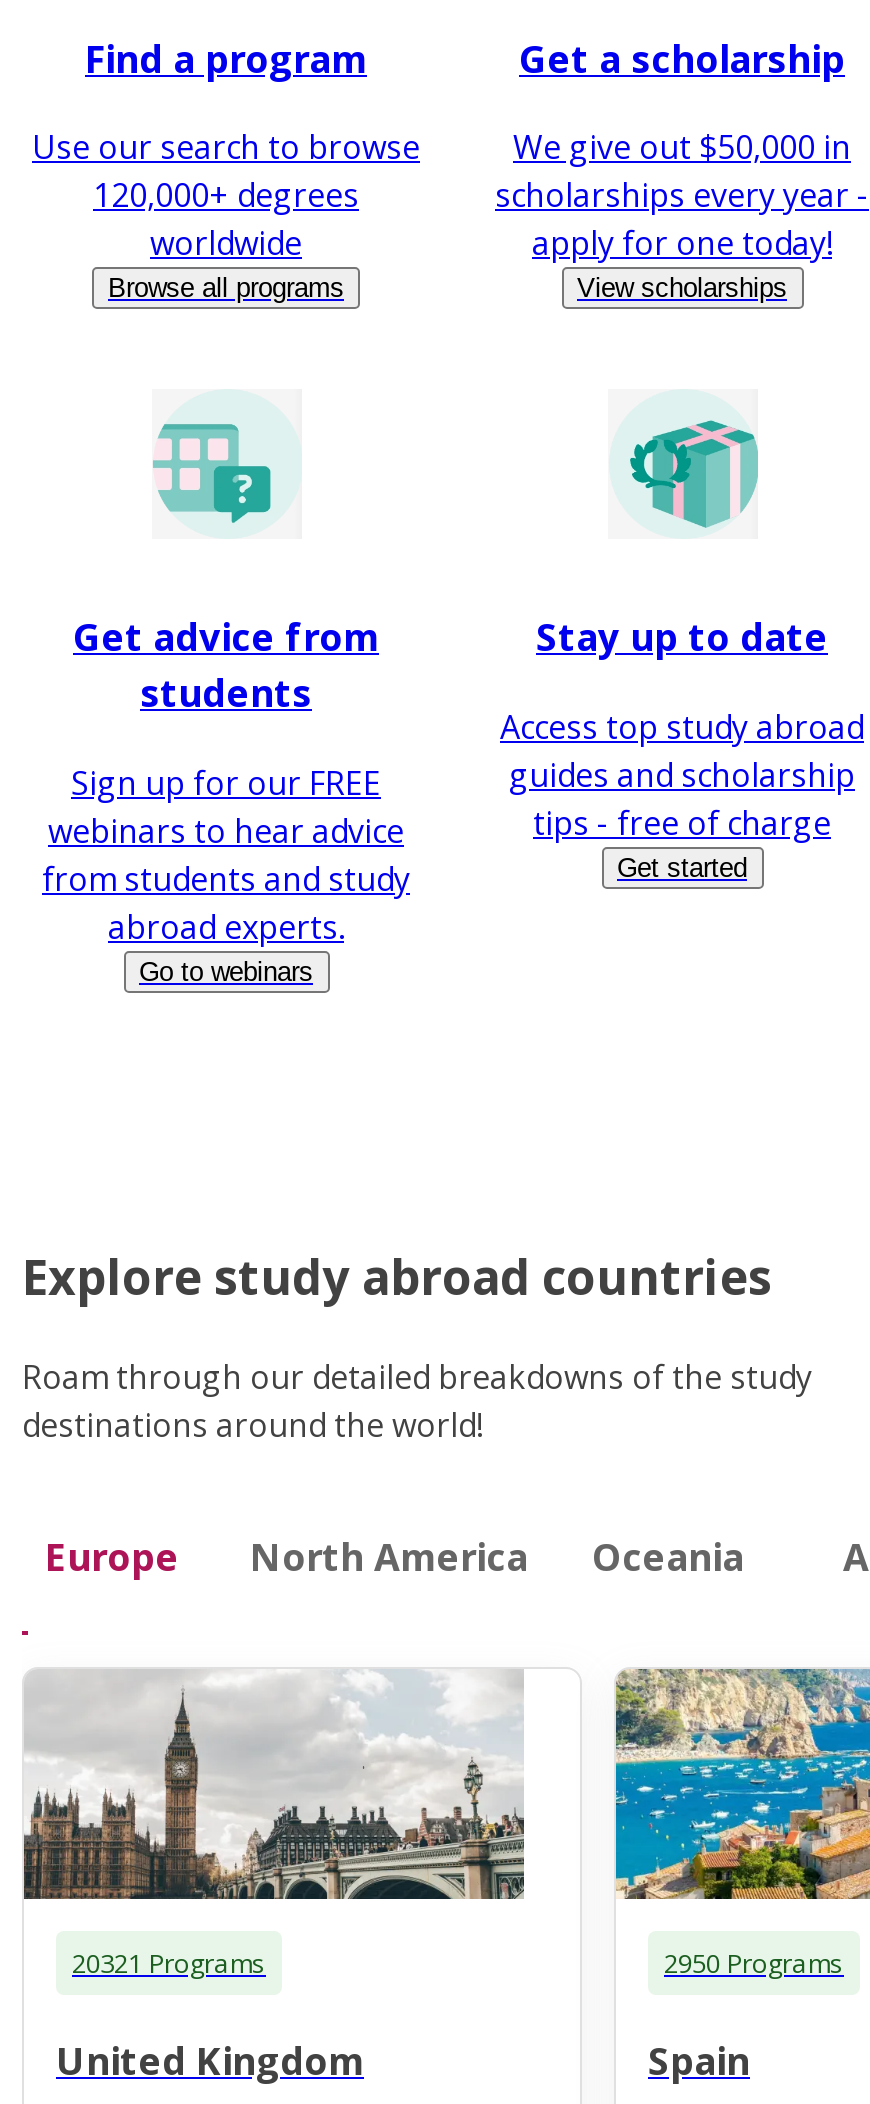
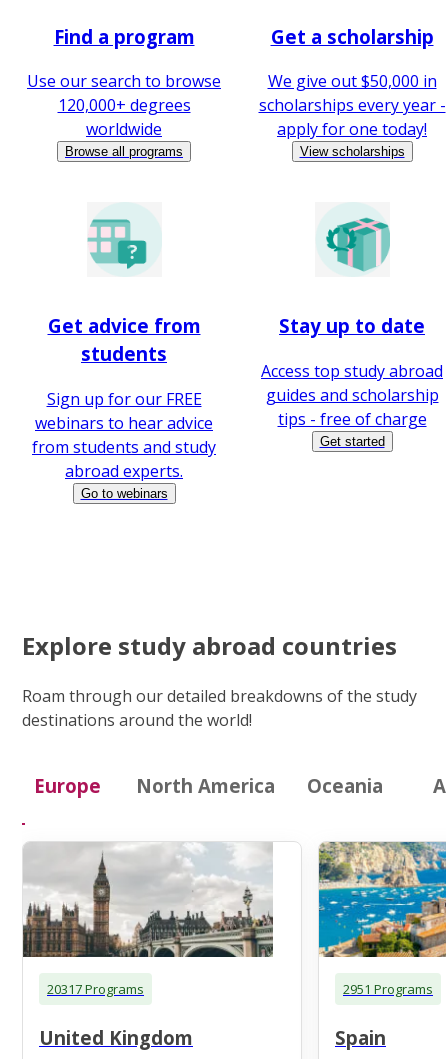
- 20321 Programs
+ 20317 Programs

- 2950 Programs
+ 2951 Programs
